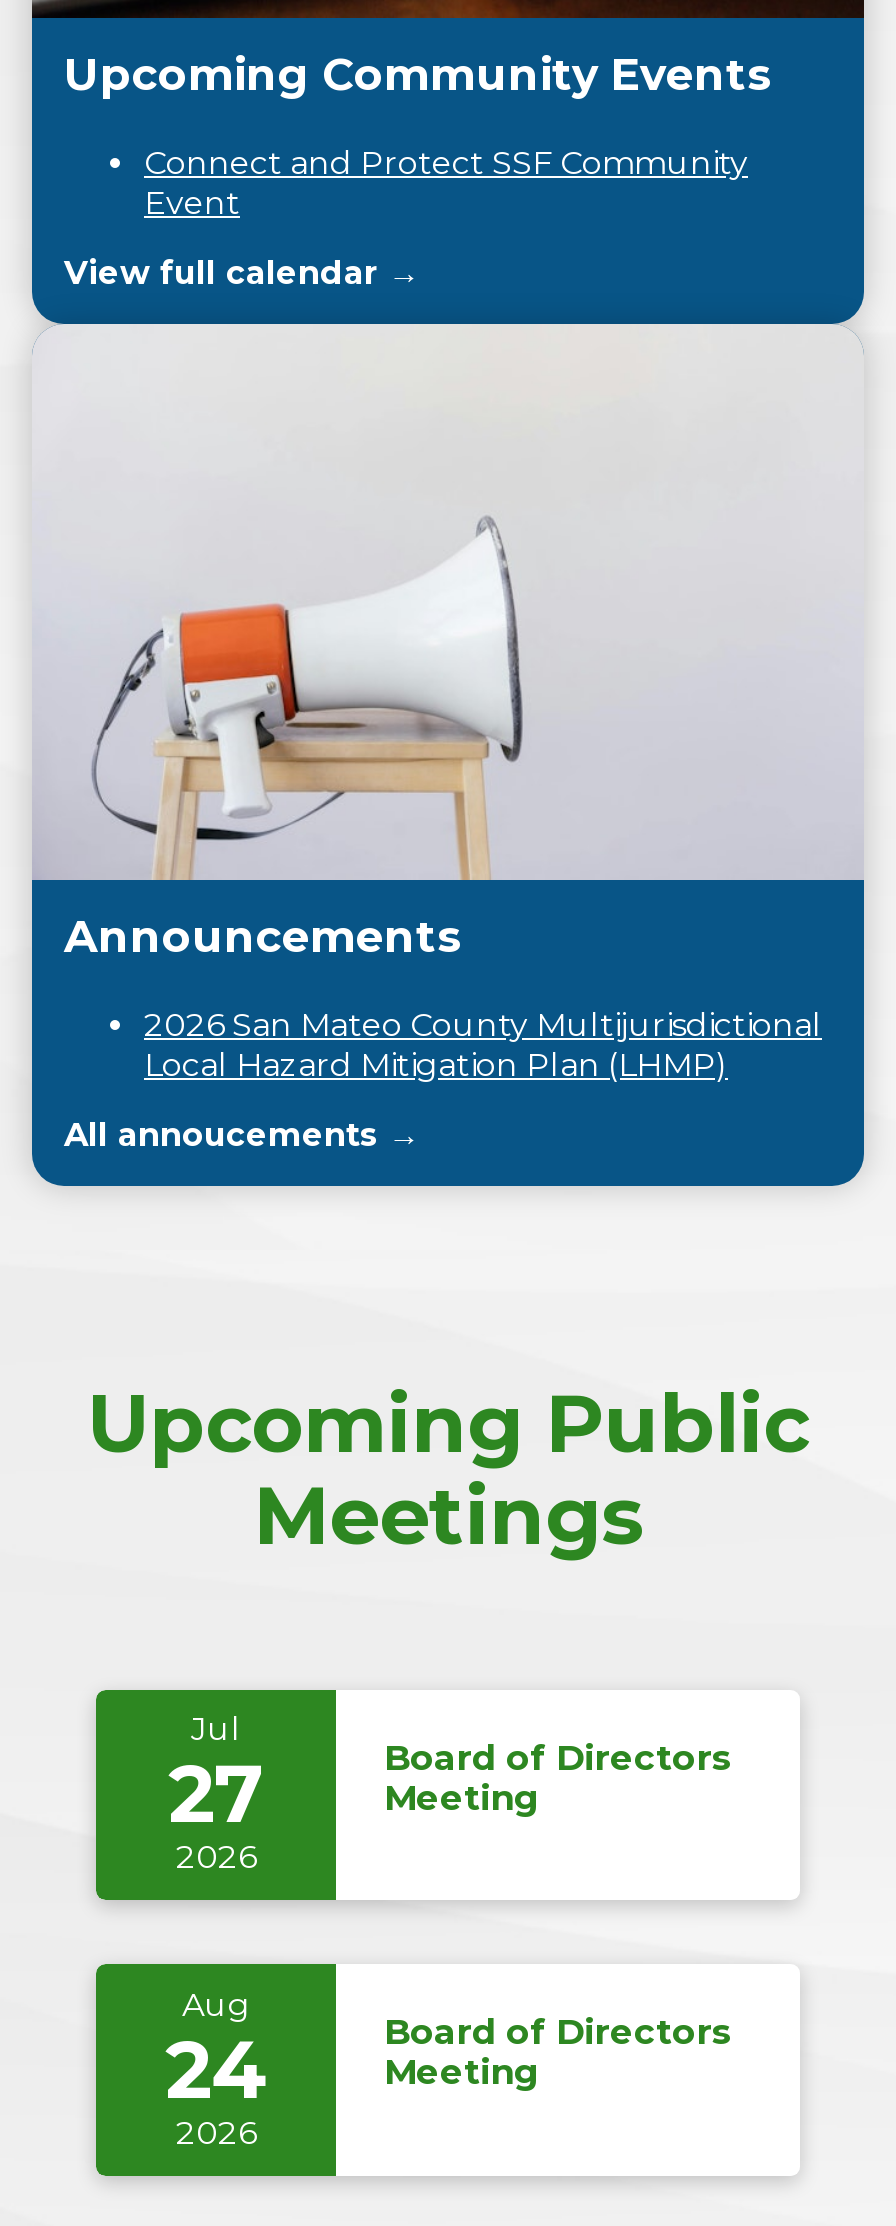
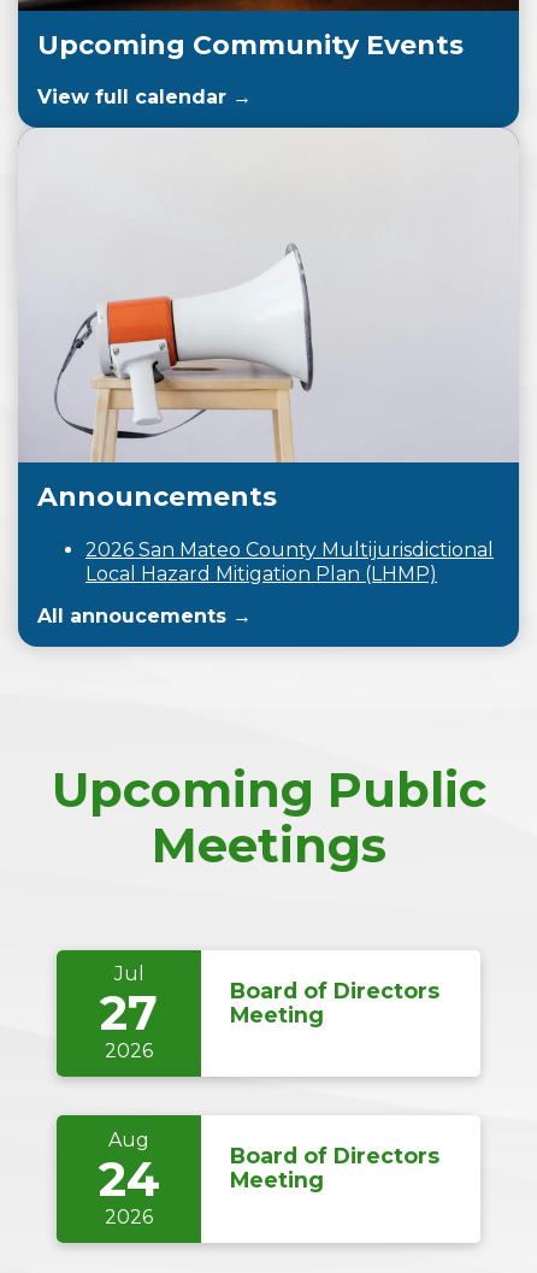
- Connect and Protect SSF Community
- Event
